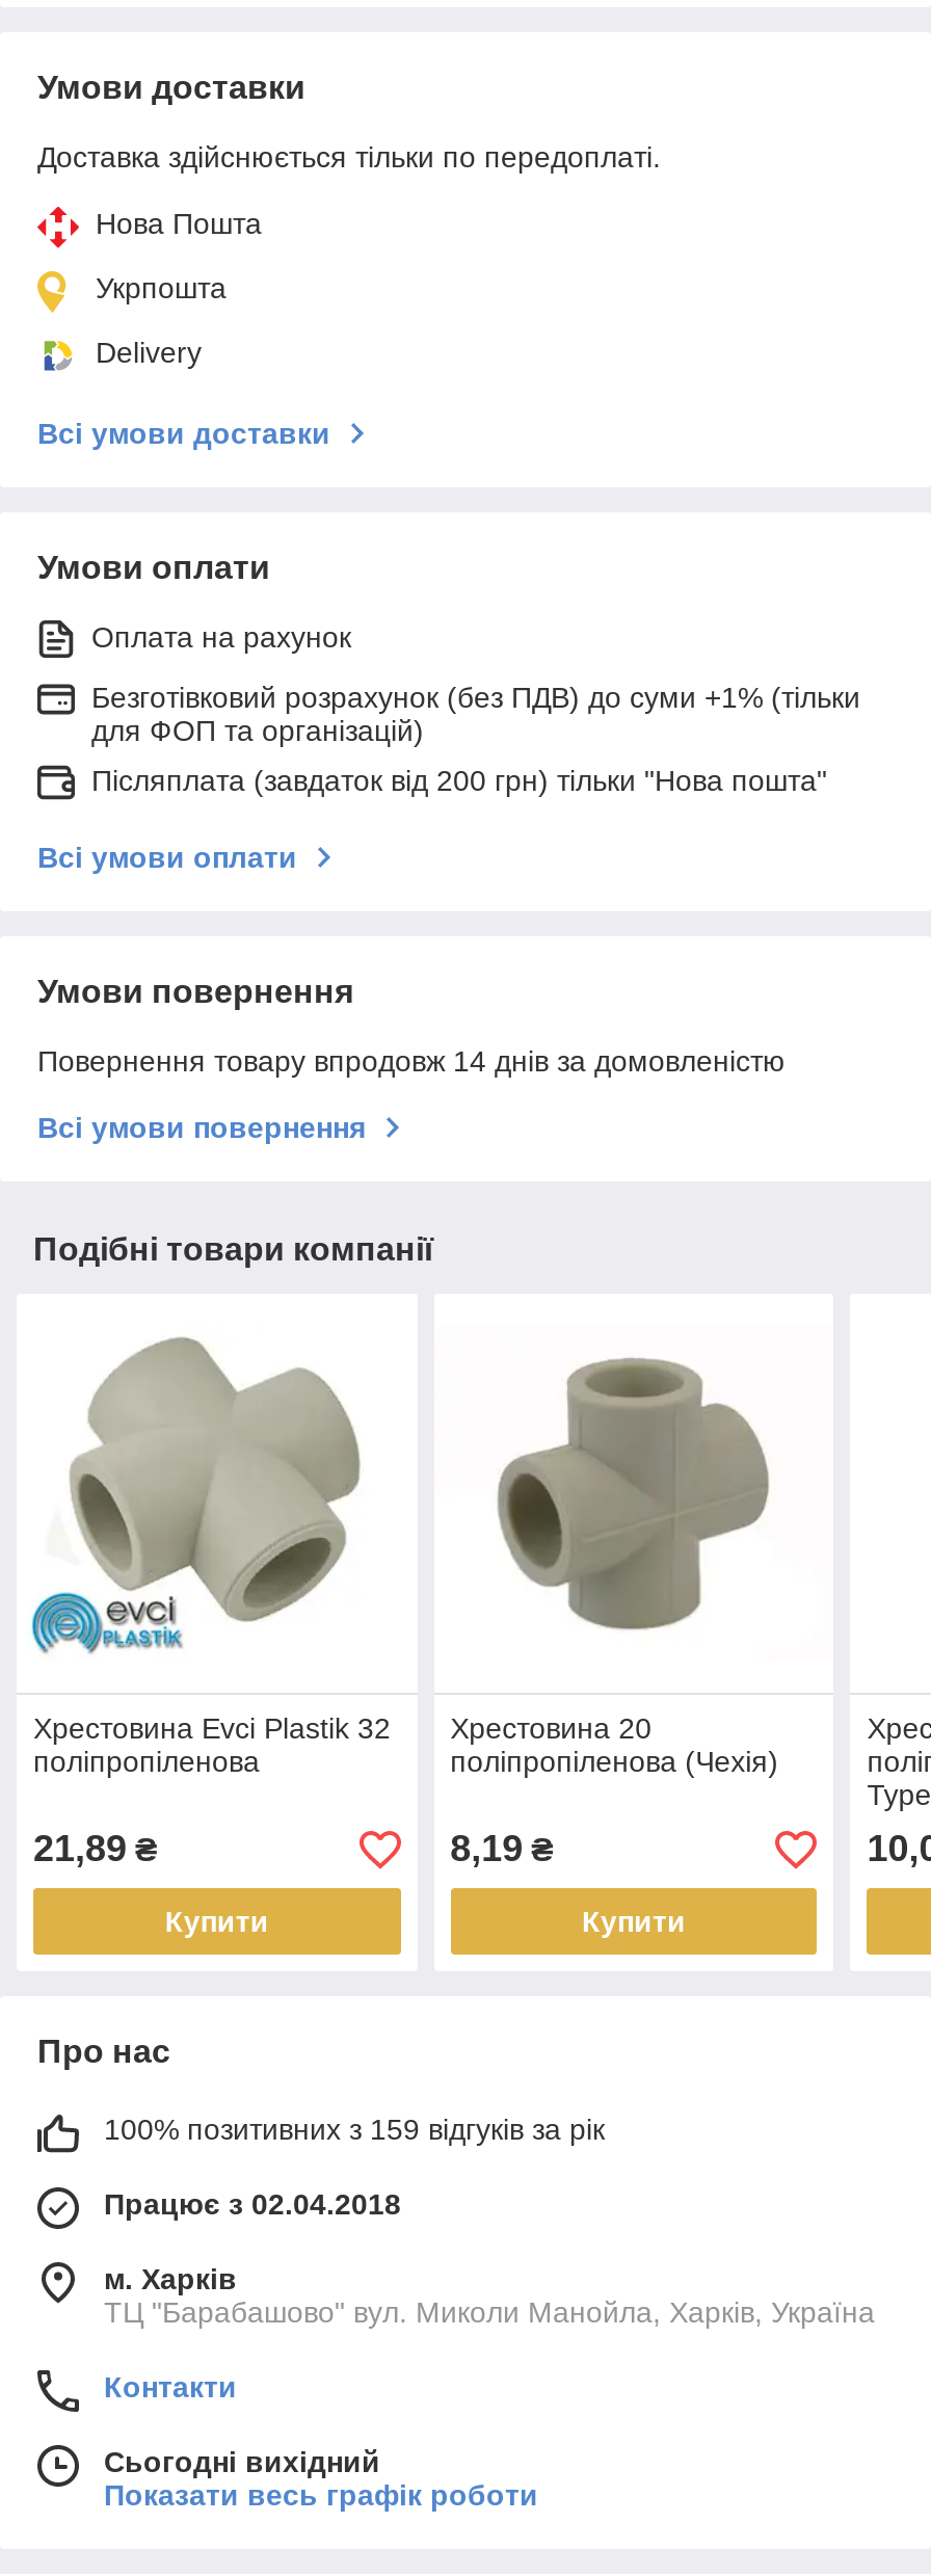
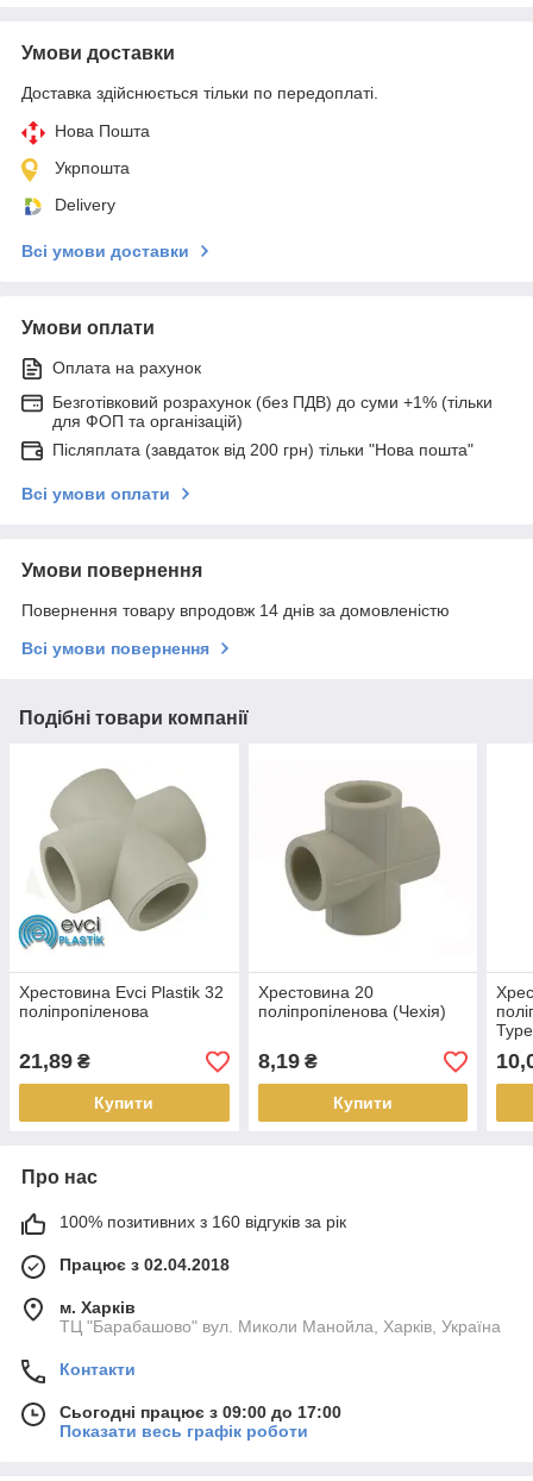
- 100% позитивних з 159 відгуків за рік
+ 100% позитивних з 160 відгуків за рік

- Сьогодні вихідний
+ Сьогодні працює з 09:00 до 17:00
